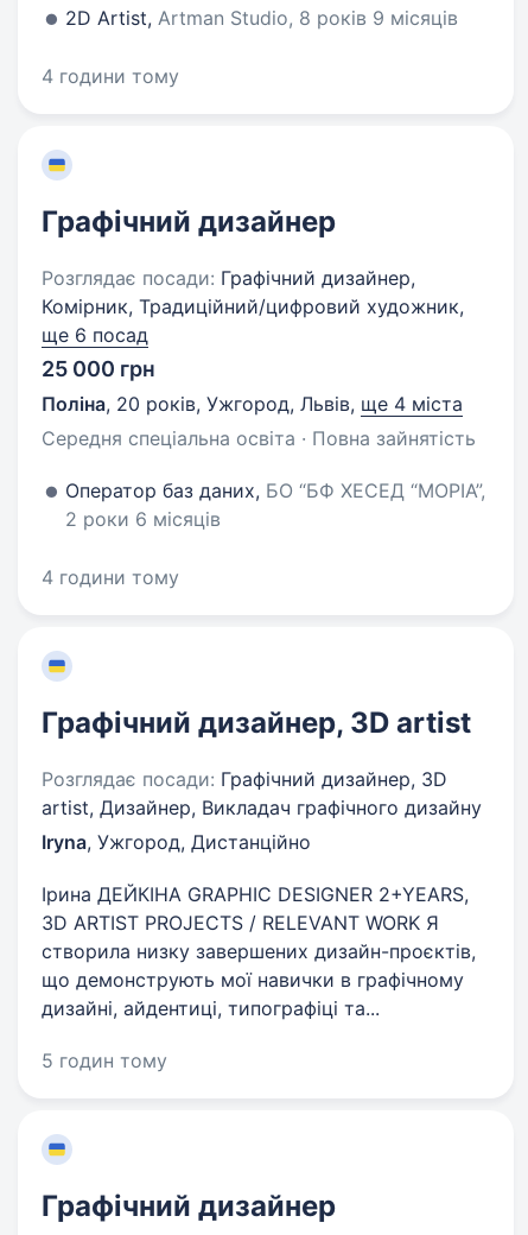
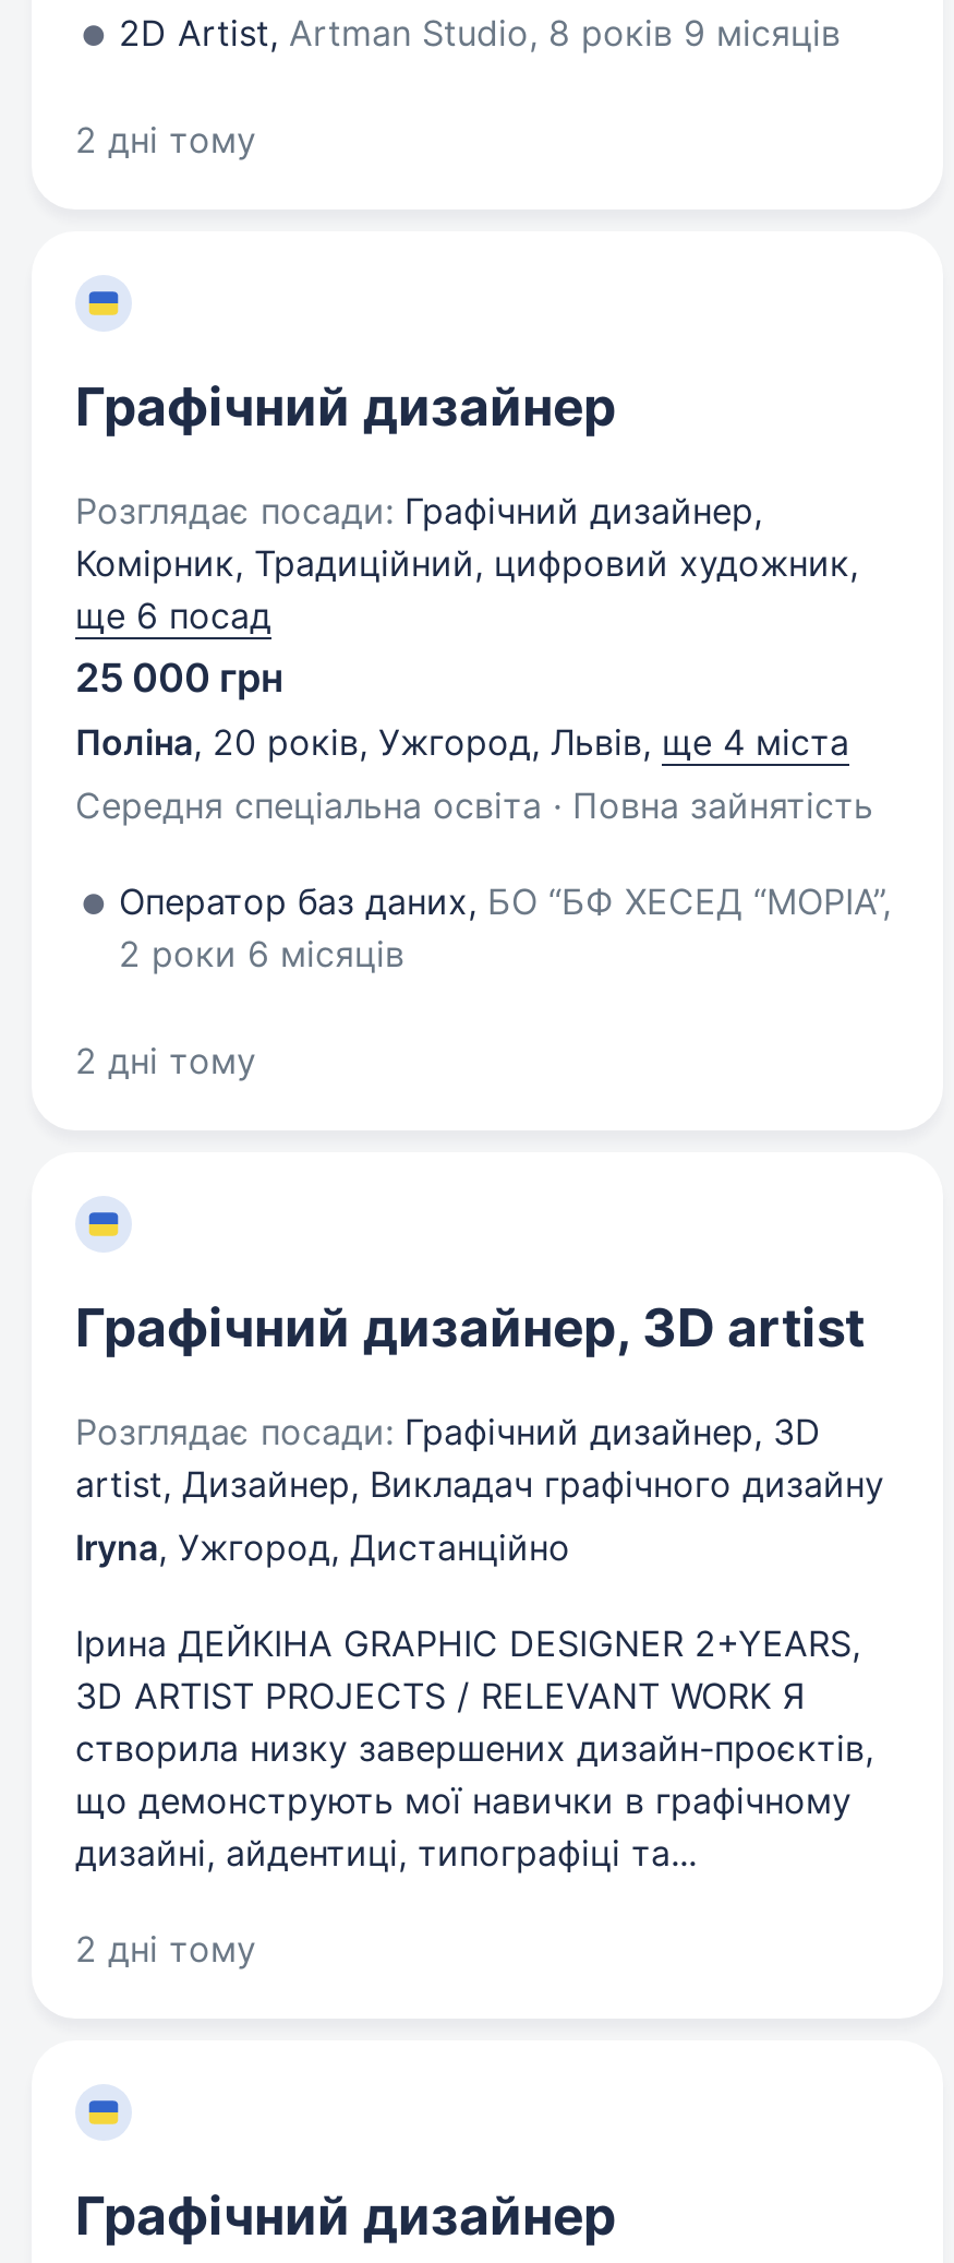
- 4 години тому
+ 2 дні тому

- Комірник, Традиційний/цифровий художник,
+ Комірник, Традиційний, цифровий художник,

- 4 години тому
+ 2 дні тому

- 5 годин тому
+ 2 дні тому
